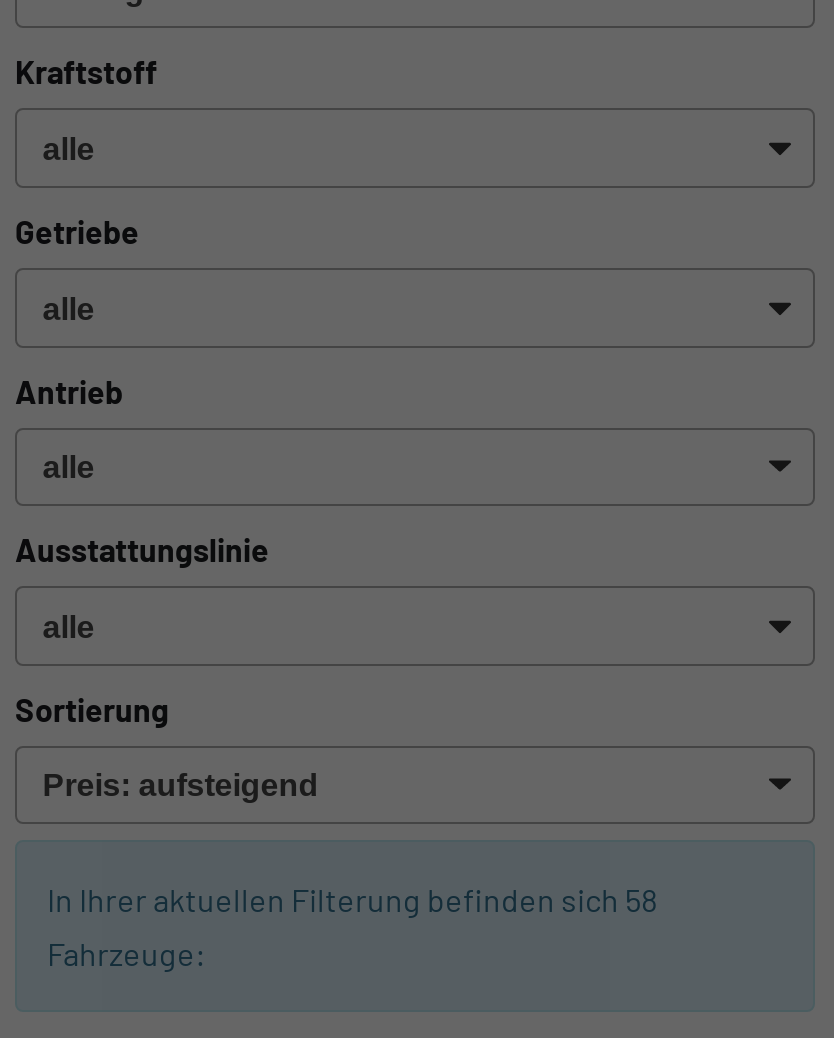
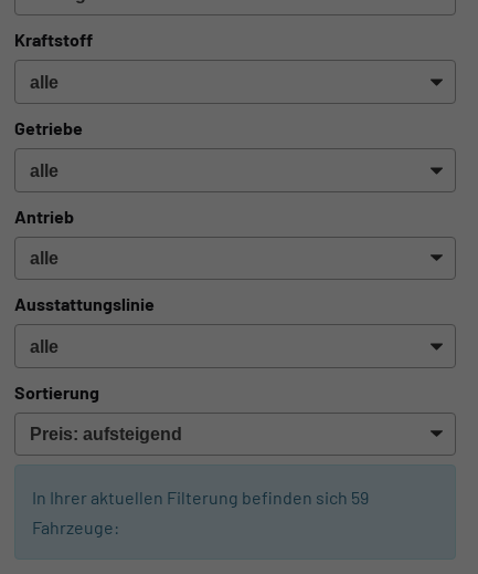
- In Ihrer aktuellen Filterung befinden sich 58
+ In Ihrer aktuellen Filterung befinden sich 59
